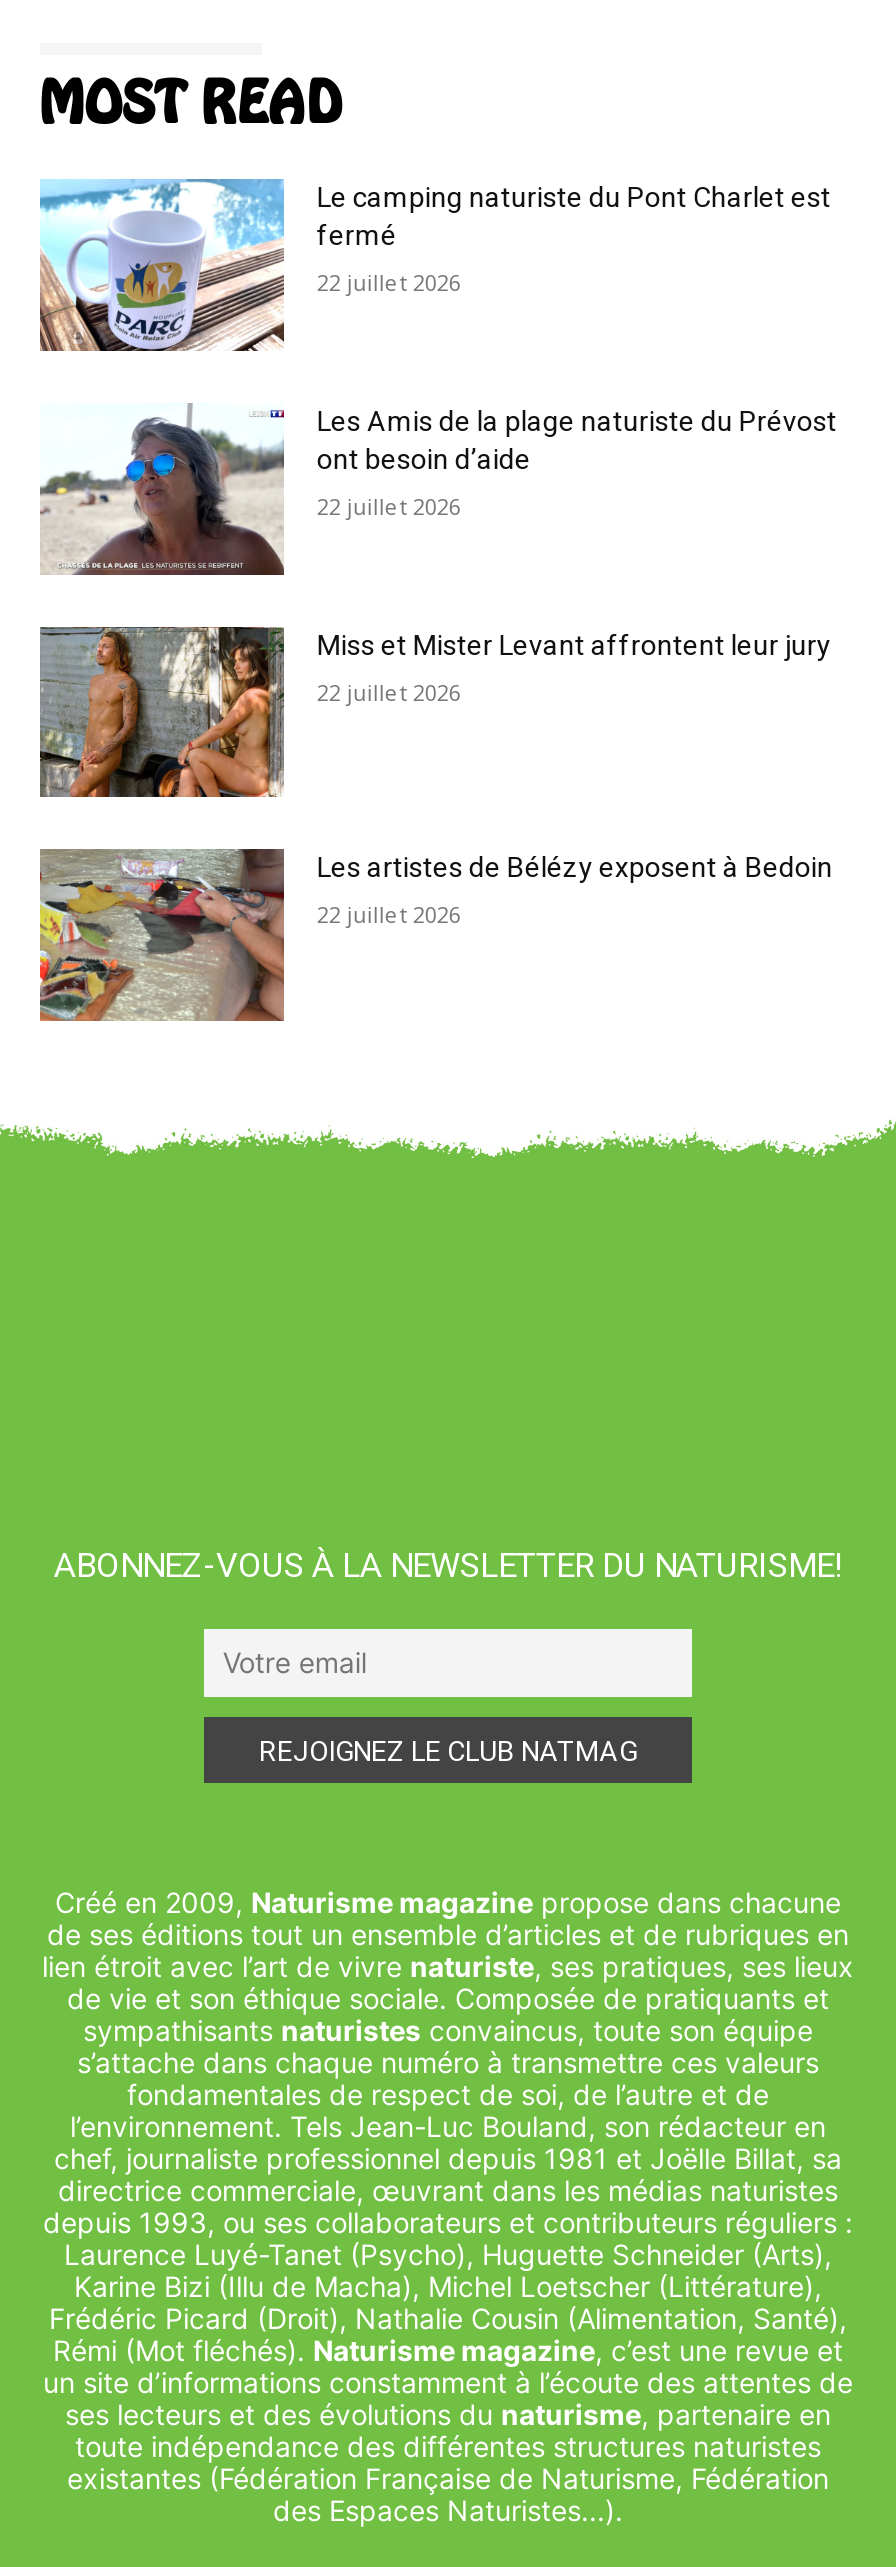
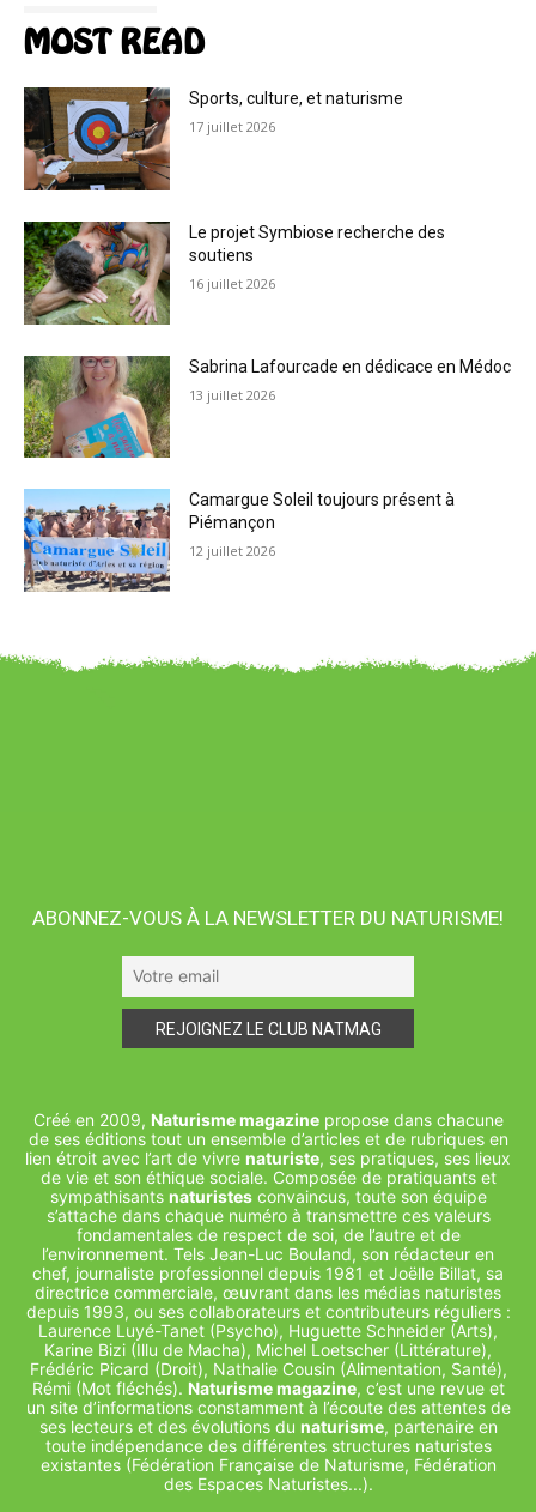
- [image]
- Le camping naturiste du Pont Charlet est
- fermé
+ [image]
+ Sports, culture, et naturisme

- 22 juillet 2026
+ 17 juillet 2026

- [image]
- Les Amis de la plage naturiste du Prévost
- ont besoin d’aide
+ [image]
+ Le projet Symbiose recherche des
+ soutiens

- 22 juillet 2026
+ 16 juillet 2026

- [image]
- Miss et Mister Levant affrontent leur jury
+ [image]
+ Sabrina Lafourcade en dédicace en Médoc

- 22 juillet 2026
+ 13 juillet 2026

- [image]
- Les artistes de Bélézy exposent à Bedoin
+ [image]
+ Camargue Soleil toujours présent à
+ Piémançon

- 22 juillet 2026
+ 12 juillet 2026
